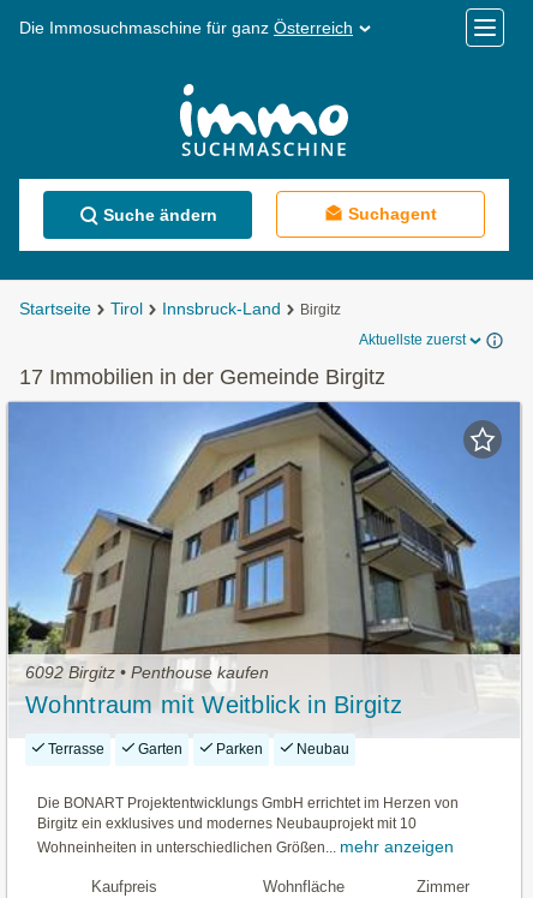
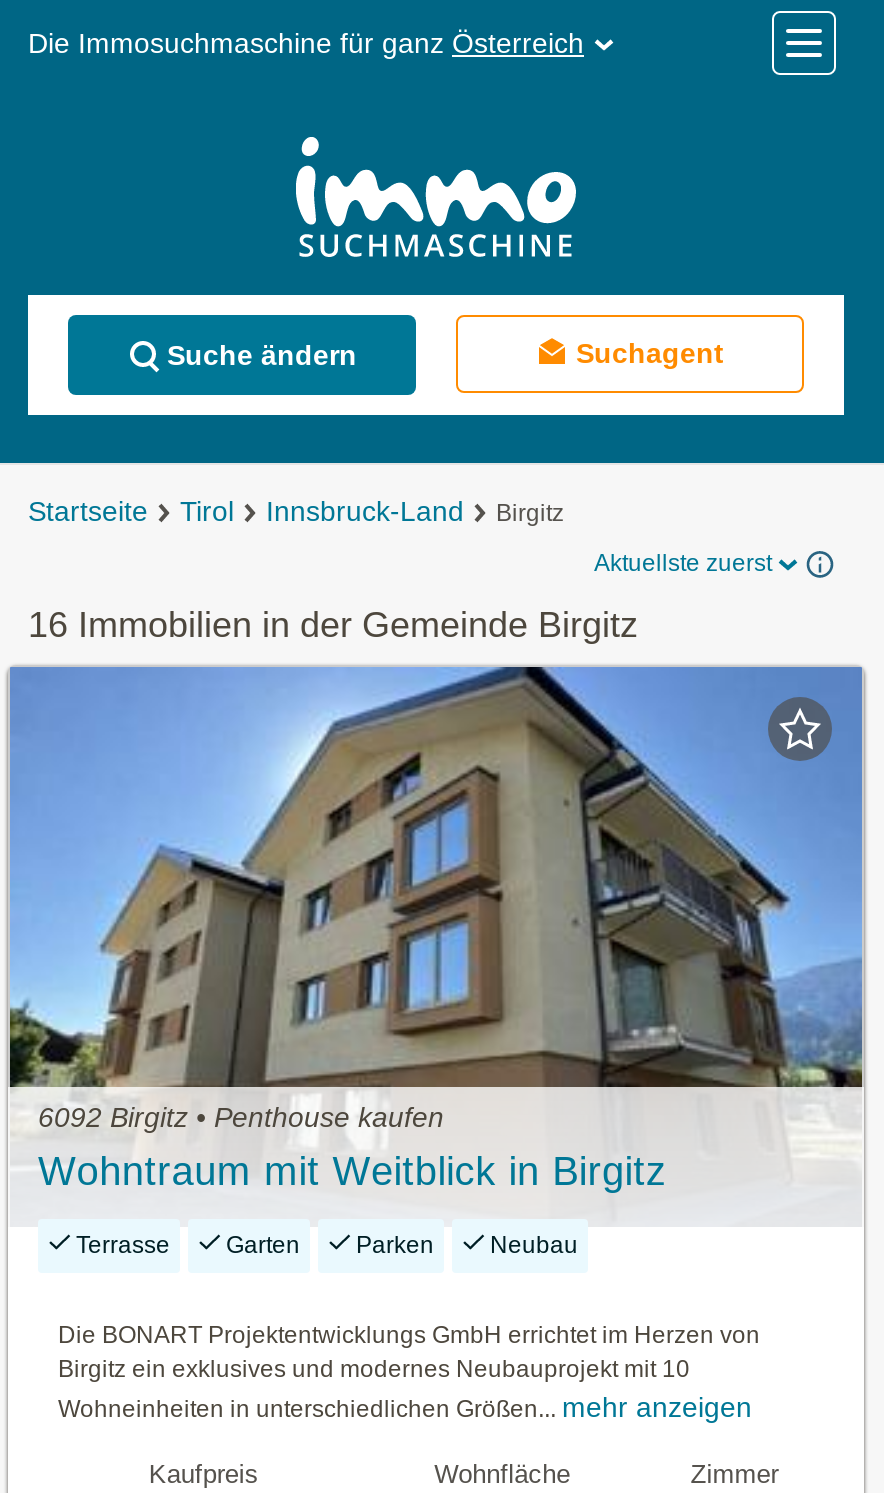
- 17 Immobilien in der Gemeinde Birgitz
+ 16 Immobilien in der Gemeinde Birgitz
